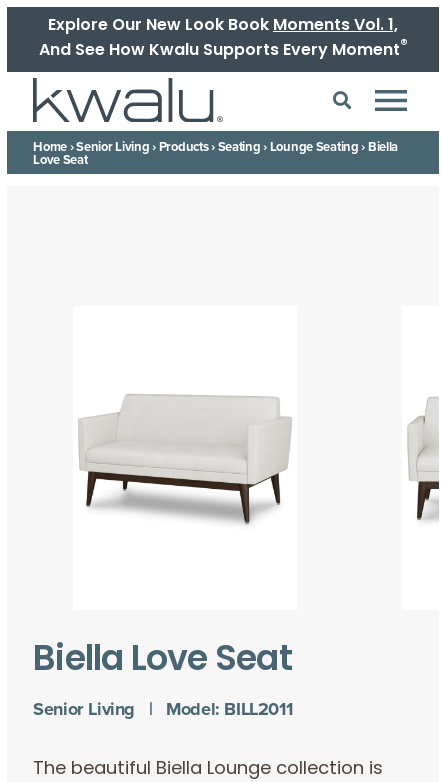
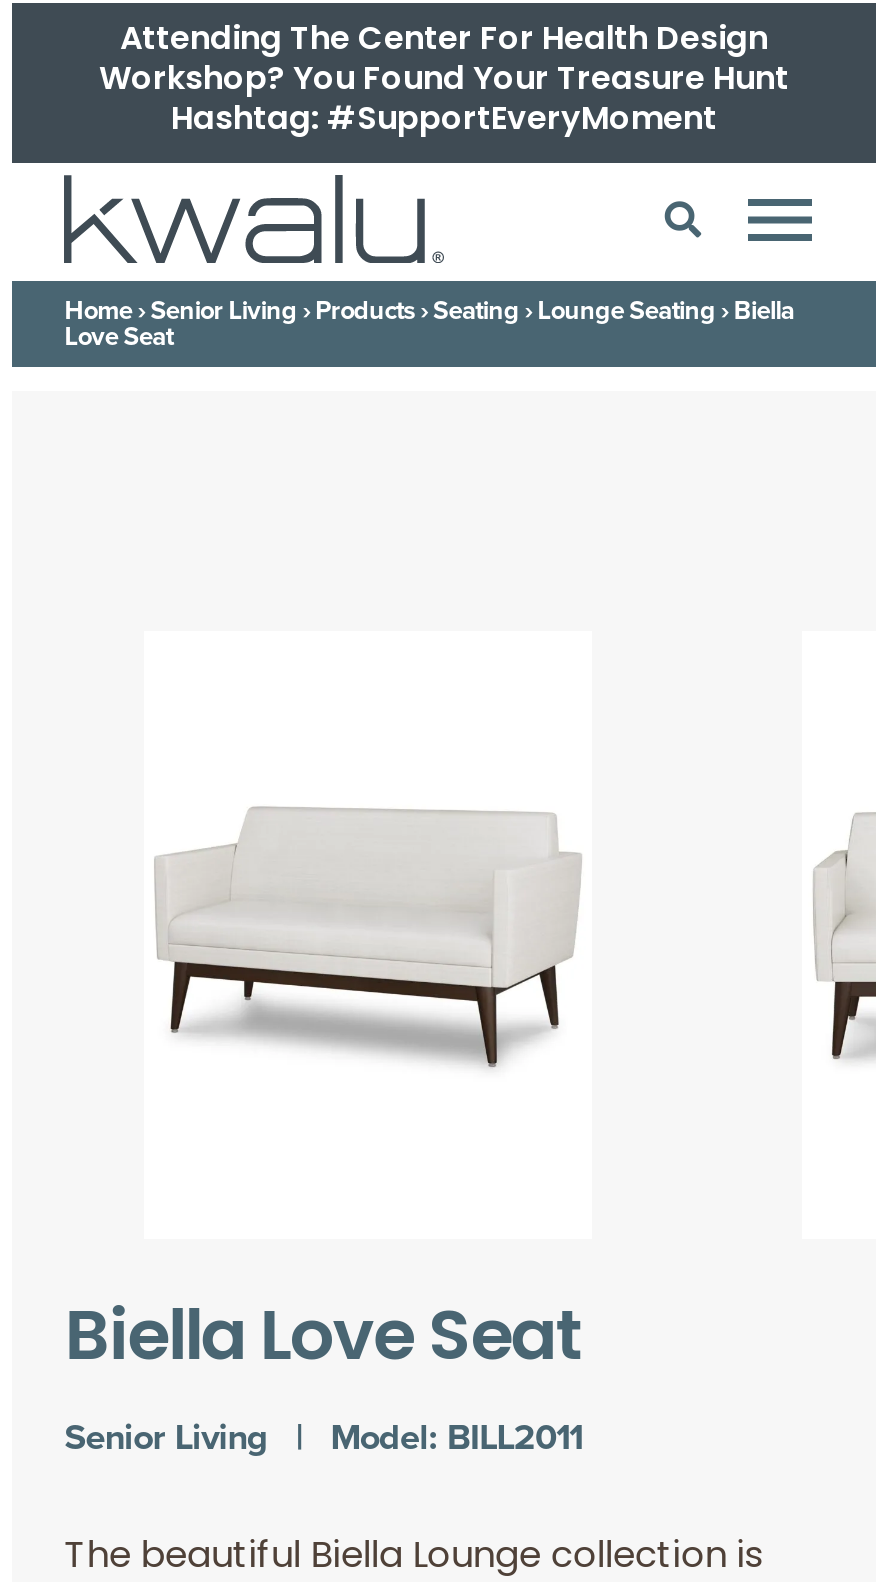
- Explore Our New Look Book Moments Vol. 1,
- And See How Kwalu Supports Every Moment®
+ Attending The Center For Health Design
+ Workshop? You Found Your Treasure Hunt
+ Hashtag: #SupportEveryMoment
